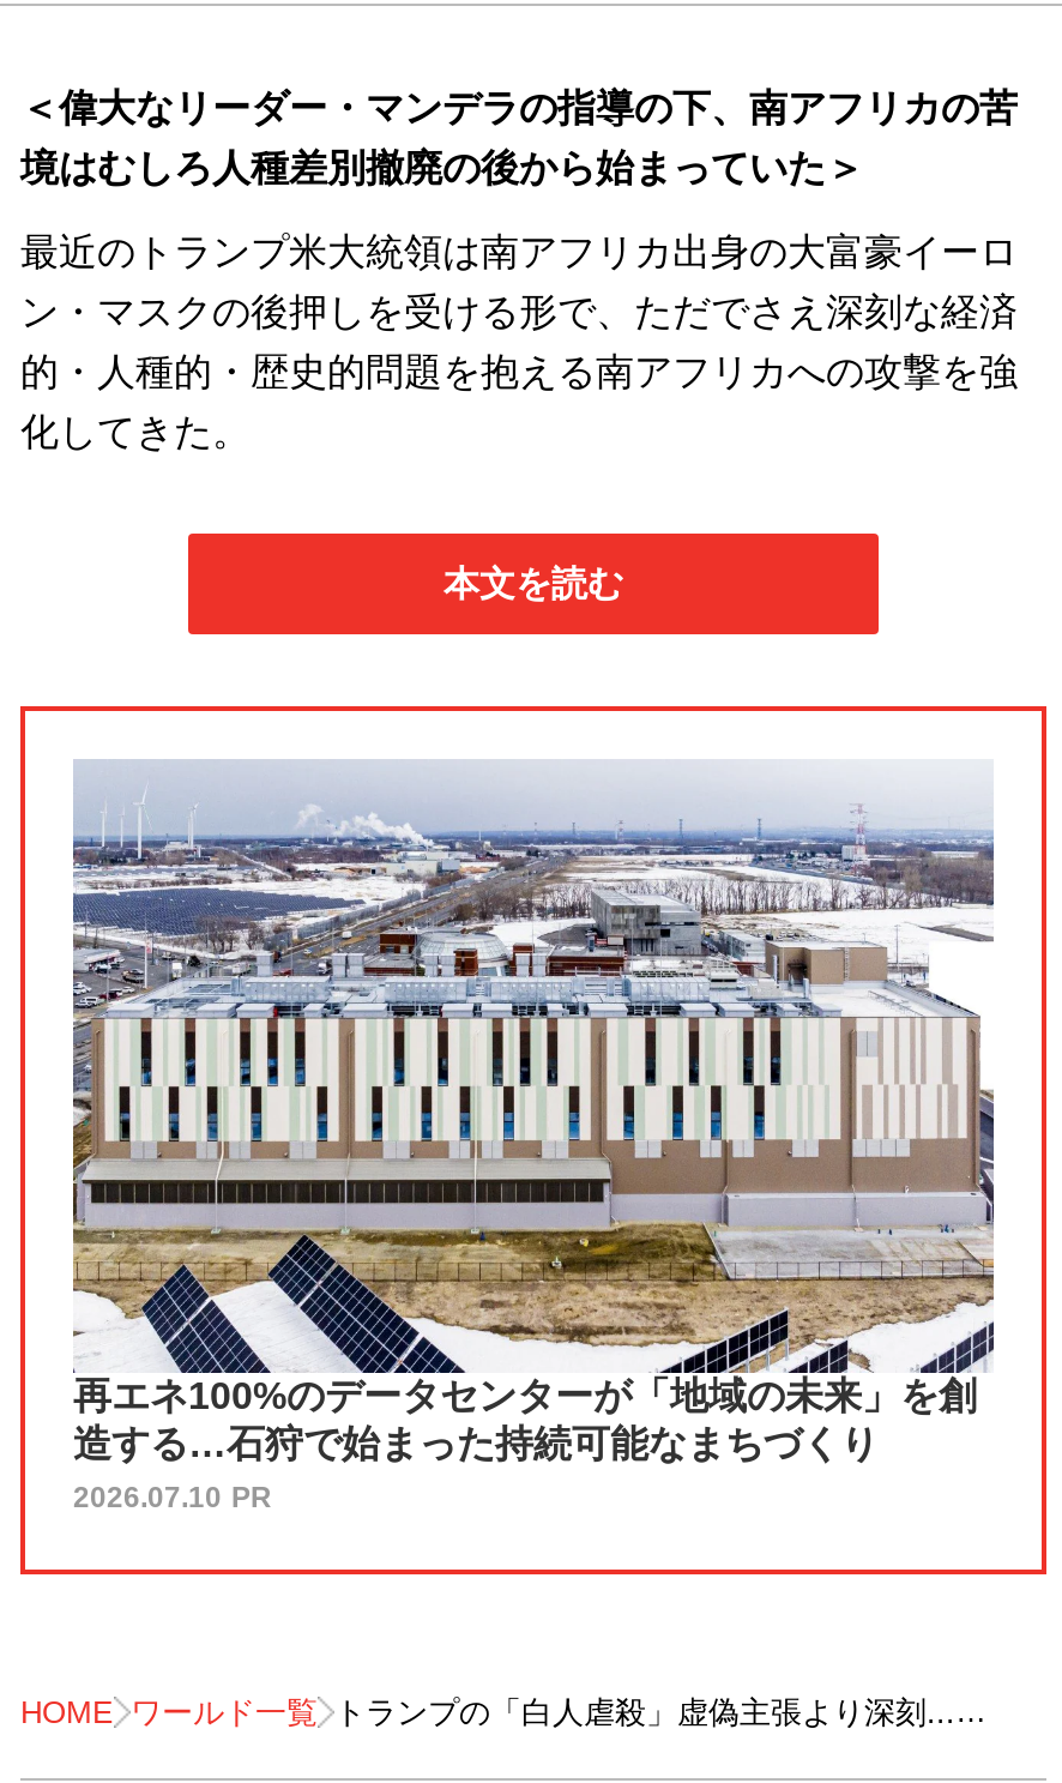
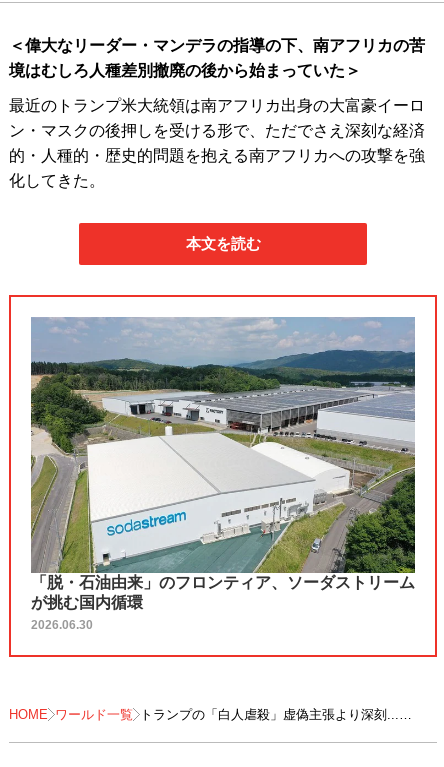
- [image]
- 再エネ100%のデータセンターが「地域の未来」を創
- 造する…石狩で始まった持続可能なまちづくり
- 2026.07.10 PR
+ [image]
+ 「脱・石油由来」のフロンティア、ソーダストリーム
+ が挑む国内循環
+ 2026.06.30
